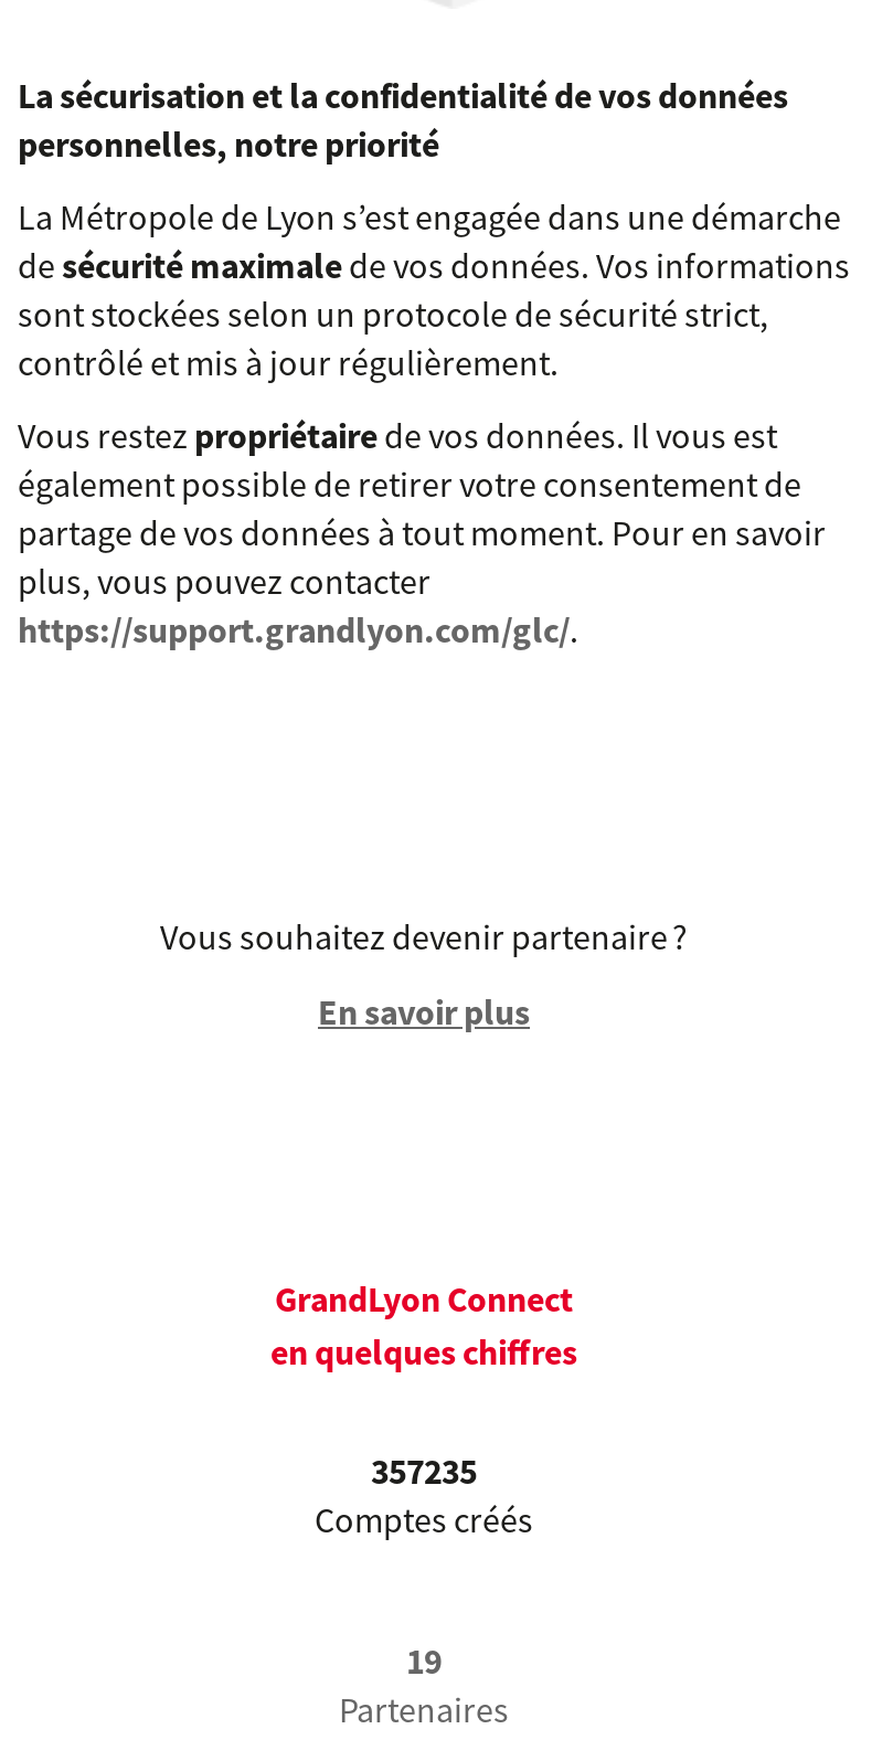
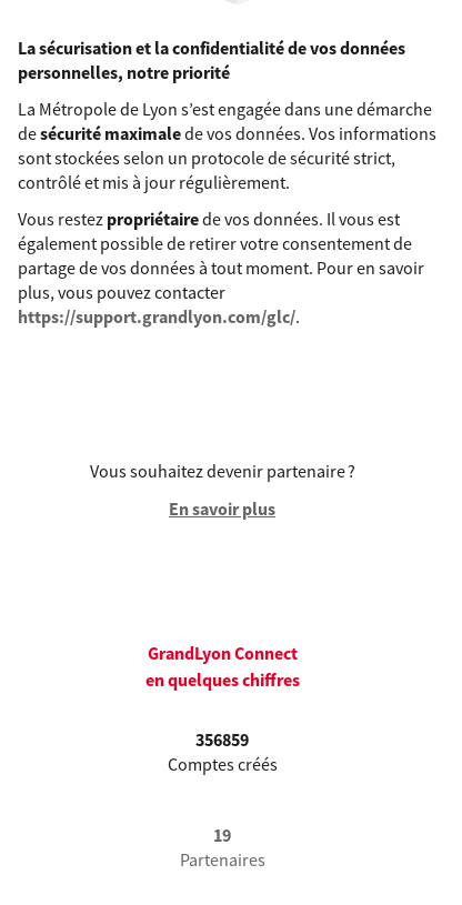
- 357235
+ 356859
